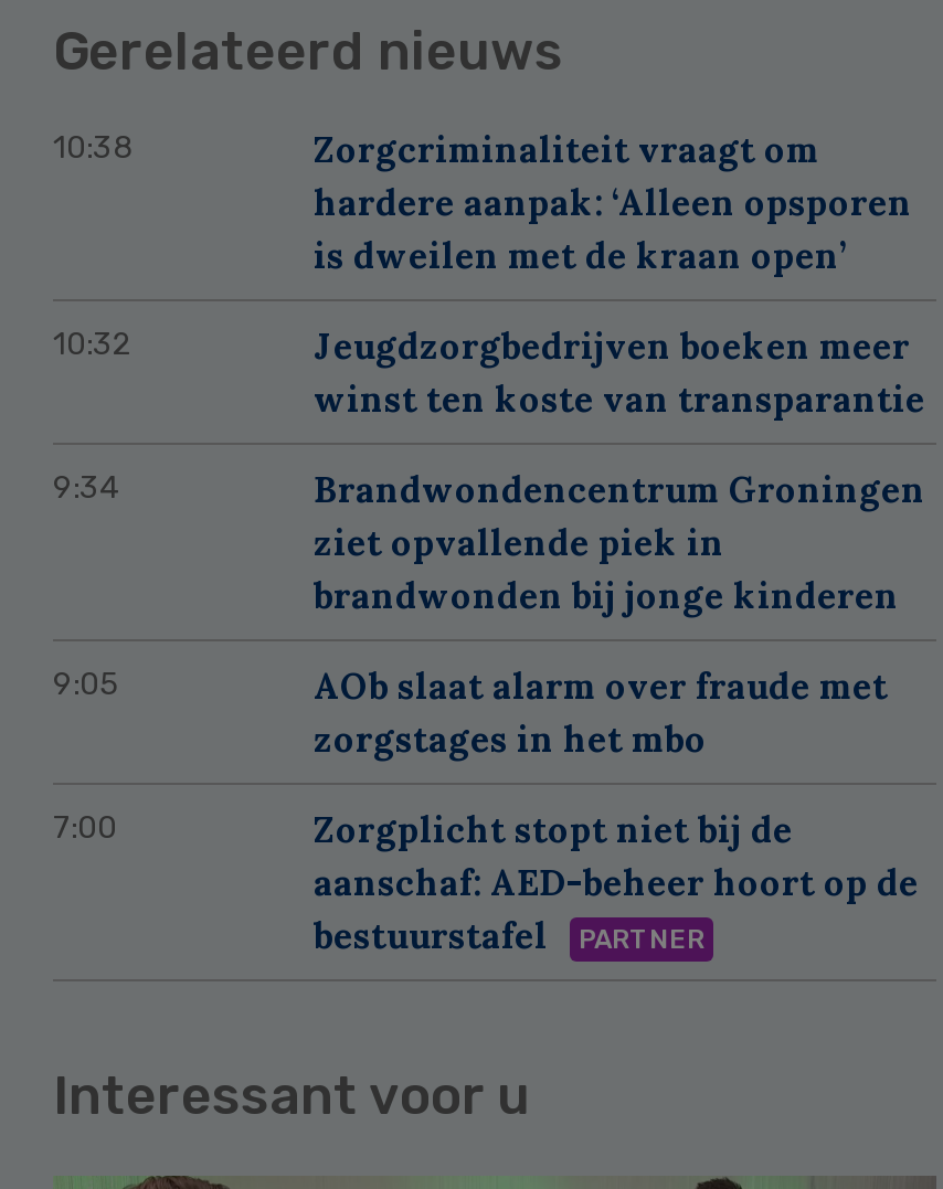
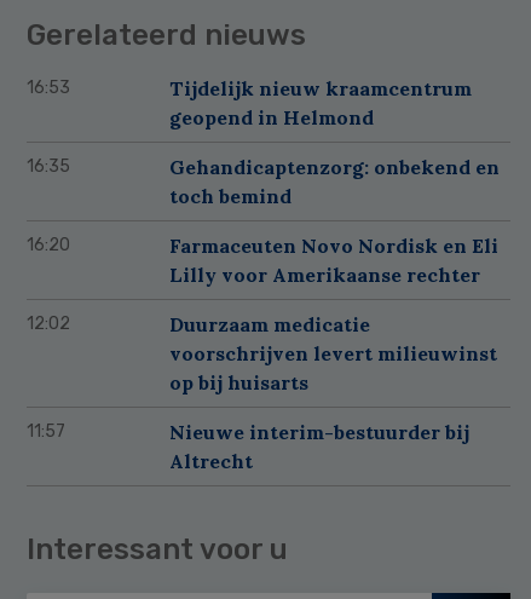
- 10:38
- Zorgcriminaliteit vraagt om
- hardere aanpak: ‘Alleen opsporen
- is dweilen met de kraan open’
+ 16:53
+ Tijdelijk nieuw kraamcentrum
+ geopend in Helmond

- 10:32
- Jeugdzorgbedrijven boeken meer
- winst ten koste van transparantie
+ 16:35
+ Gehandicaptenzorg: onbekend en
+ toch bemind

- 9:34
- Brandwondencentrum Groningen
- ziet opvallende piek in
- brandwonden bij jonge kinderen
+ 16:20
+ Farmaceuten Novo Nordisk en Eli
+ Lilly voor Amerikaanse rechter

- 9:05
- AOb slaat alarm over fraude met
- zorgstages in het mbo
+ 12:02
+ Duurzaam medicatie
+ voorschrijven levert milieuwinst
+ op bij huisarts

- 7:00
- Zorgplicht stopt niet bij de
- aanschaf: AED-beheer hoort op de
- bestuurstafel
- PARTNER
+ 11:57
+ Nieuwe interim-bestuurder bij
+ Altrecht
